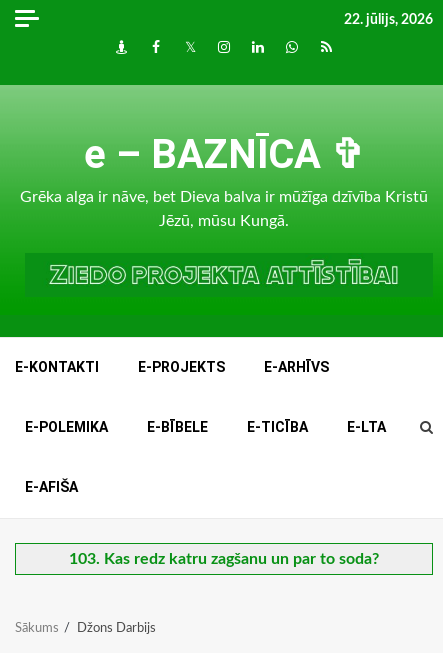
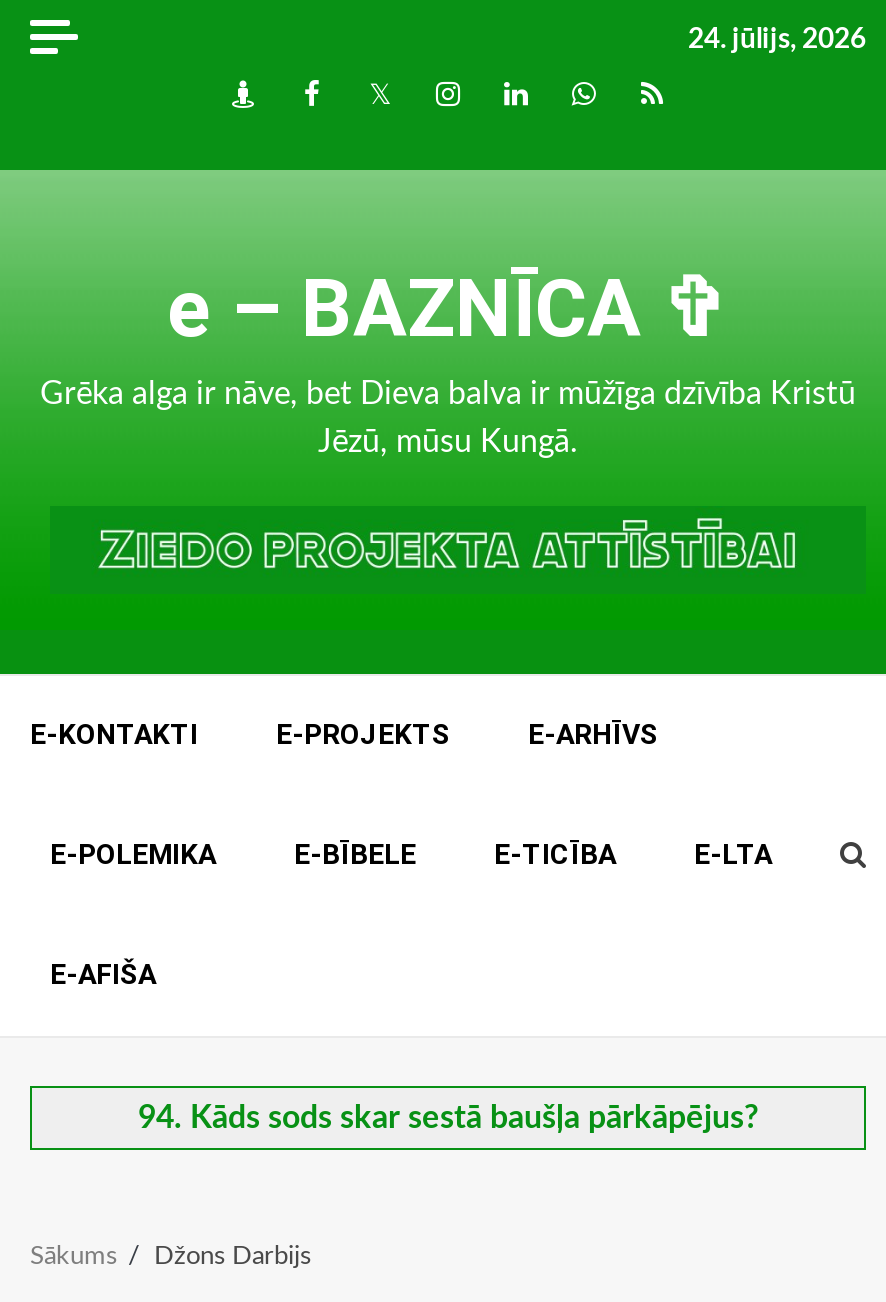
- 22. jūlijs, 2026
+ 24. jūlijs, 2026

- 103. Kas redz katru zagšanu un par to soda?
+ 94. Kāds sods skar sestā baušļa pārkāpējus?
